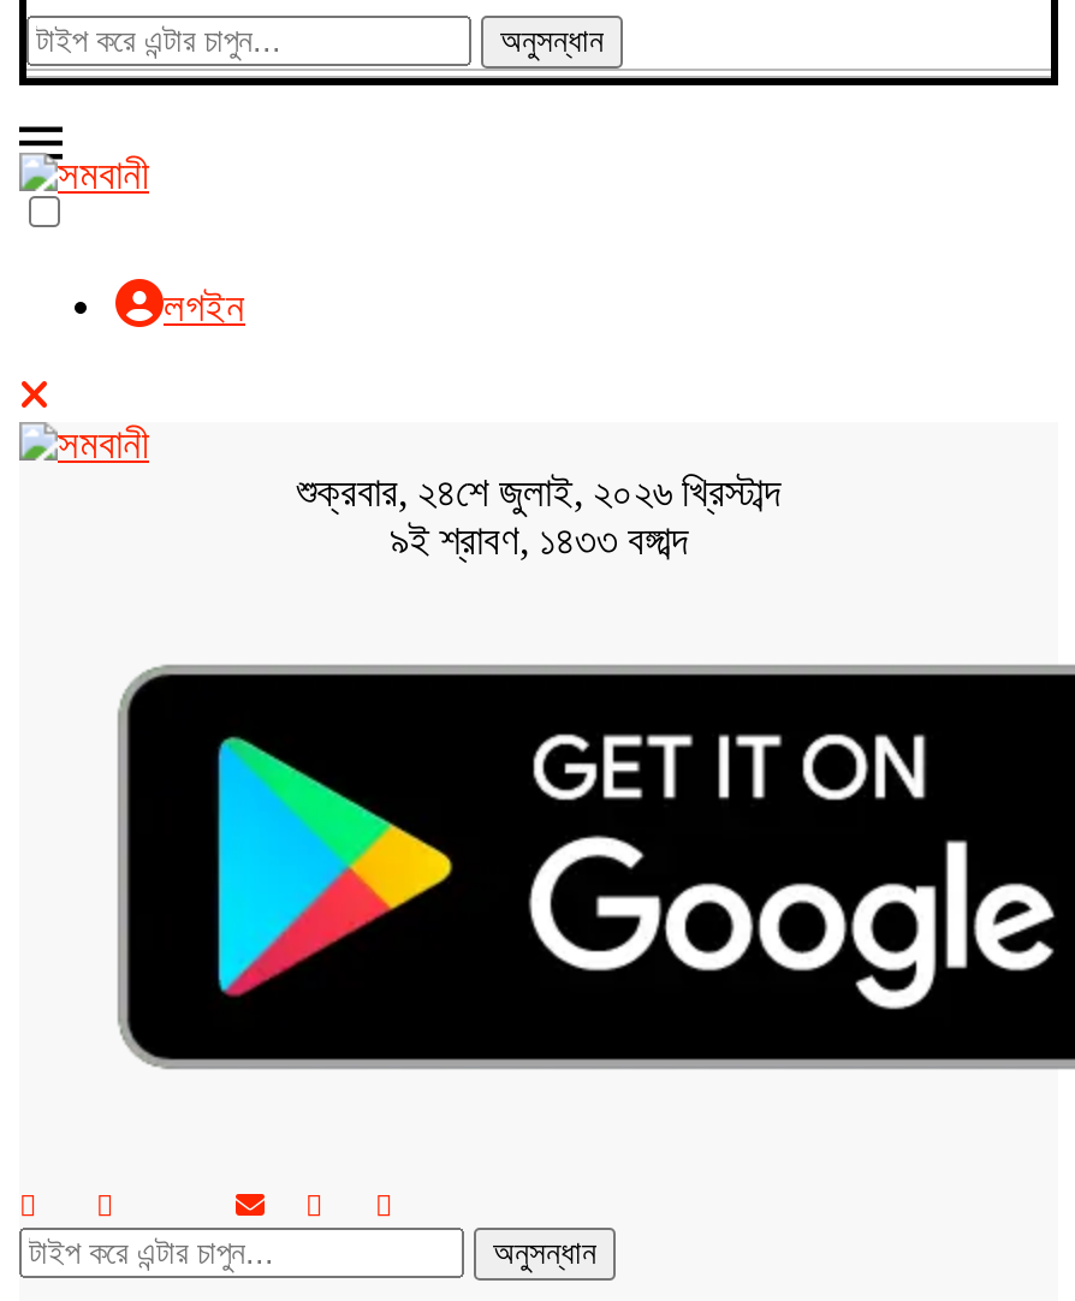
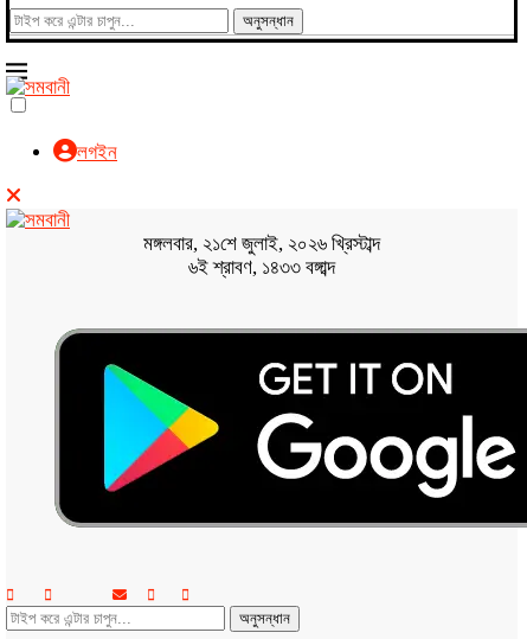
- শুক্রবার, ২৪শে জুলাই, ২০২৬ খ্রিস্টাব্দ
+ মঙ্গলবার, ২১শে জুলাই, ২০২৬ খ্রিস্টাব্দ

- ৯ই শ্রাবণ, ১৪৩৩ বঙ্গাব্দ
+ ৬ই শ্রাবণ, ১৪৩৩ বঙ্গাব্দ
